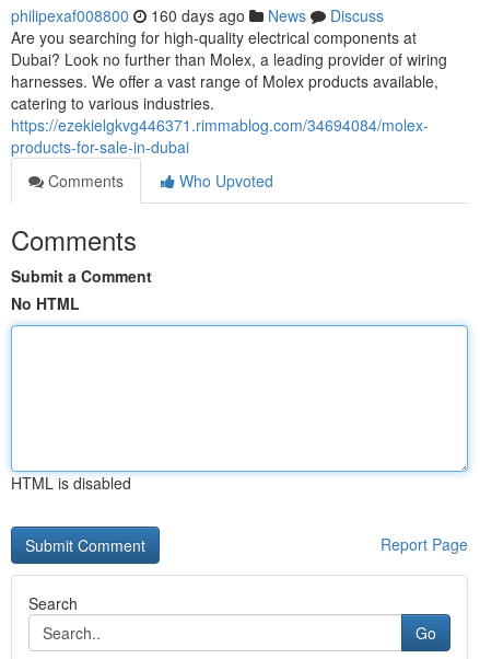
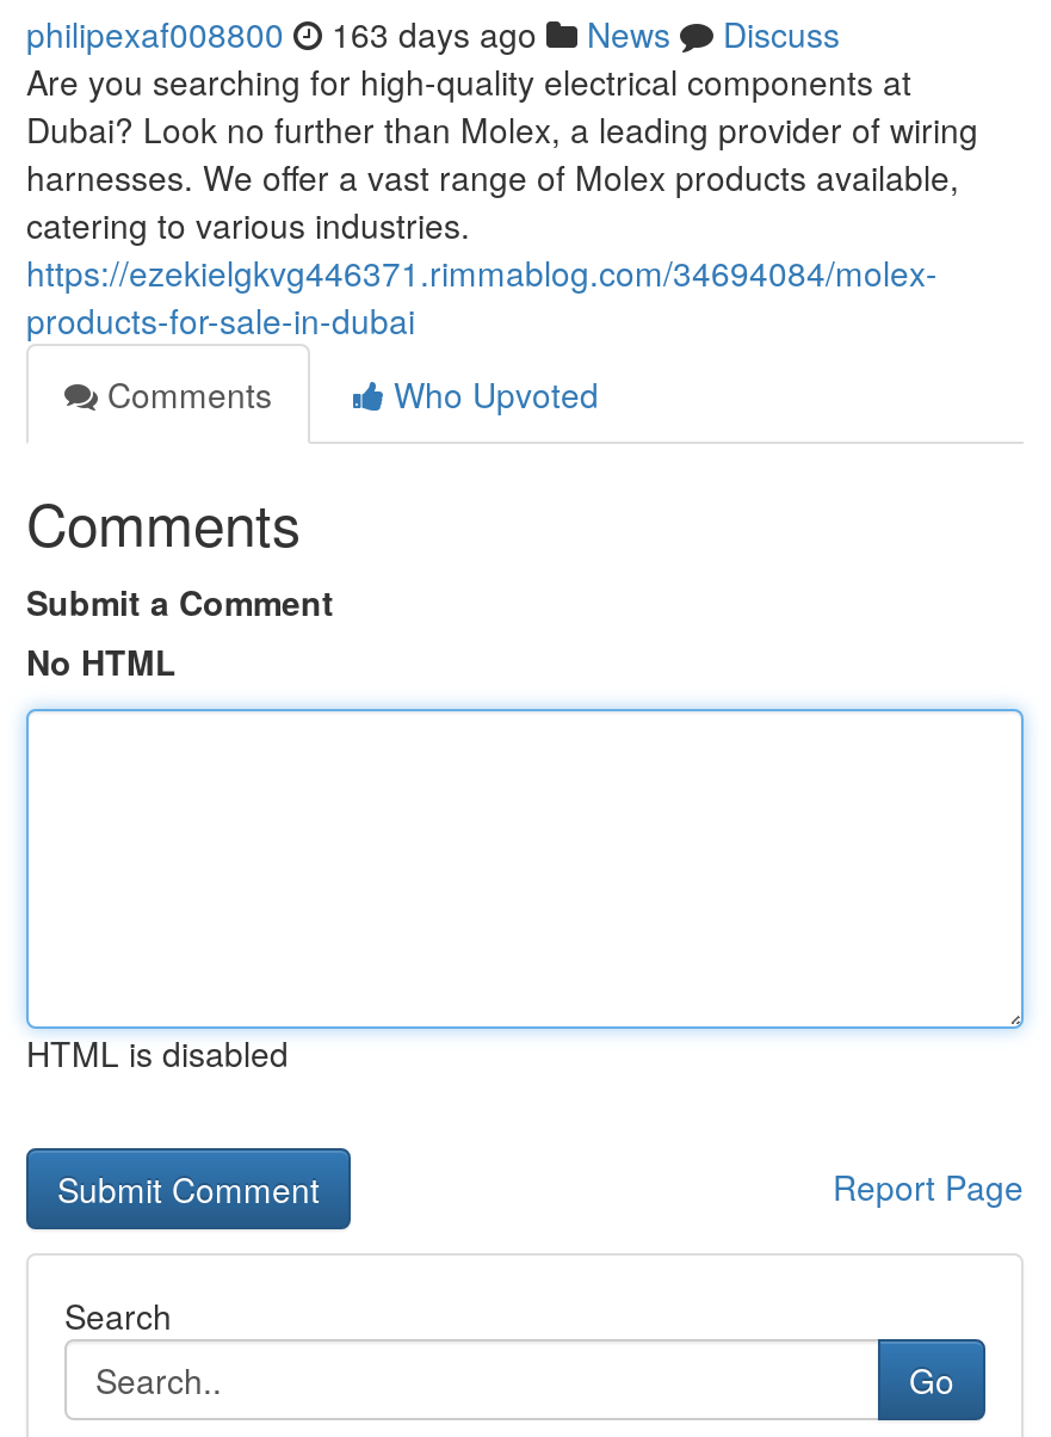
- philipexaf008800 160 days ago News Discuss
+ philipexaf008800 163 days ago News Discuss
